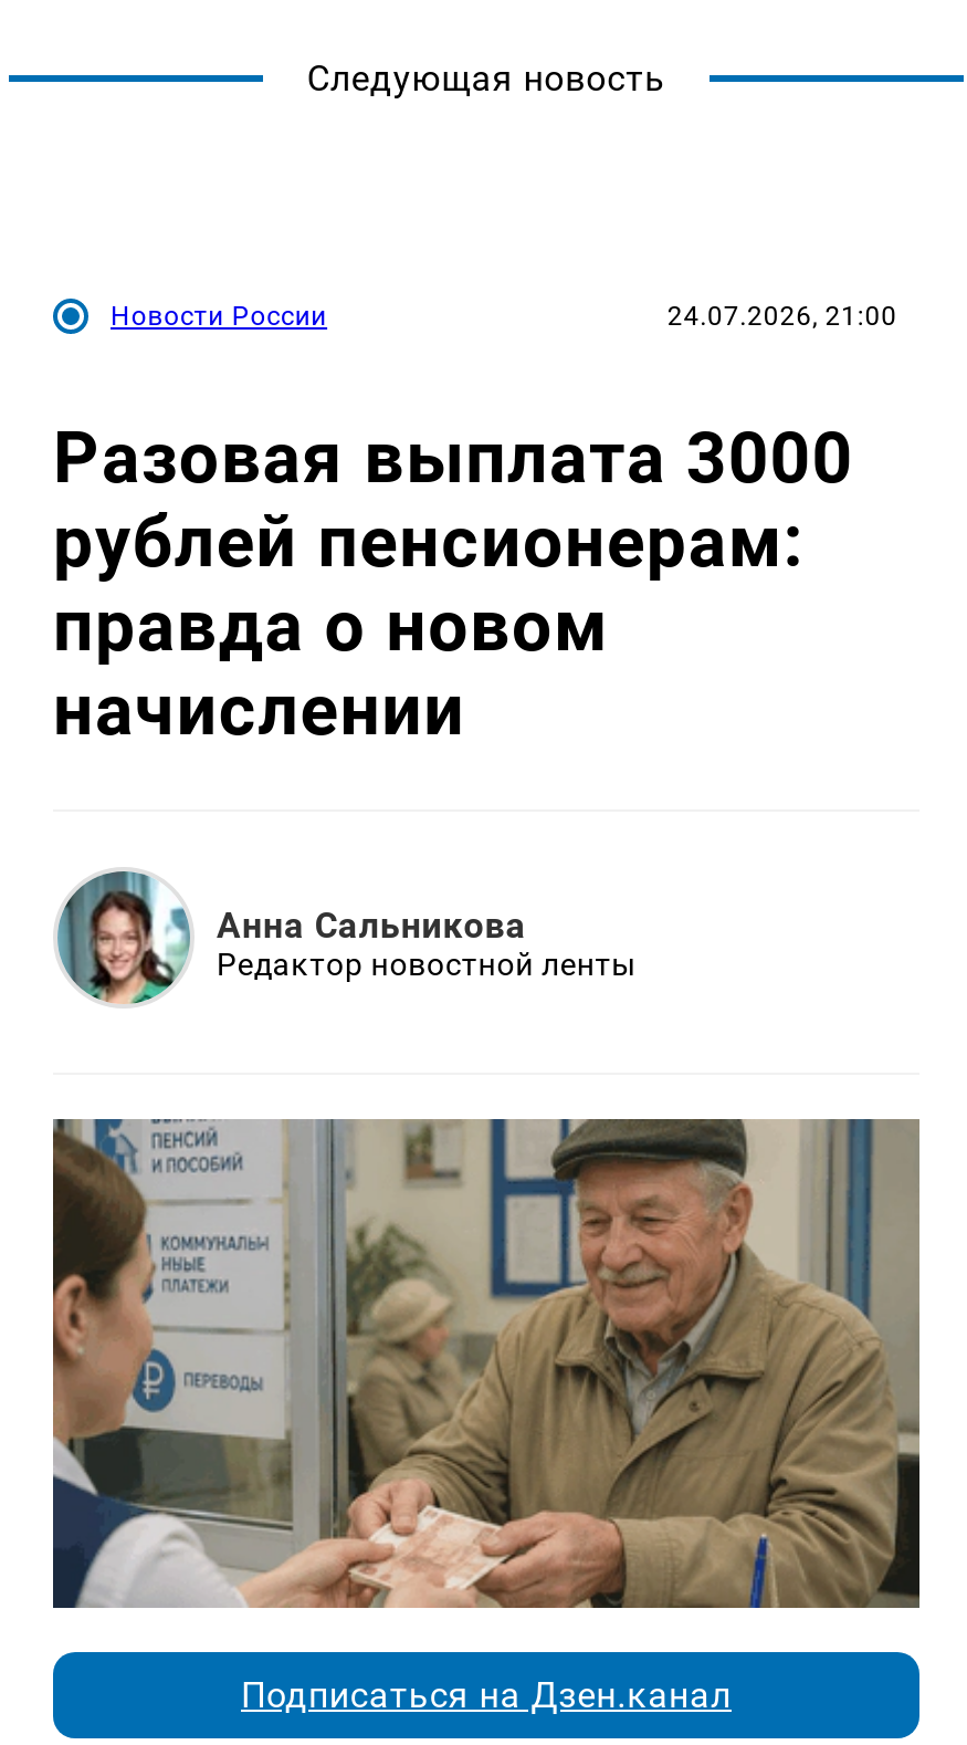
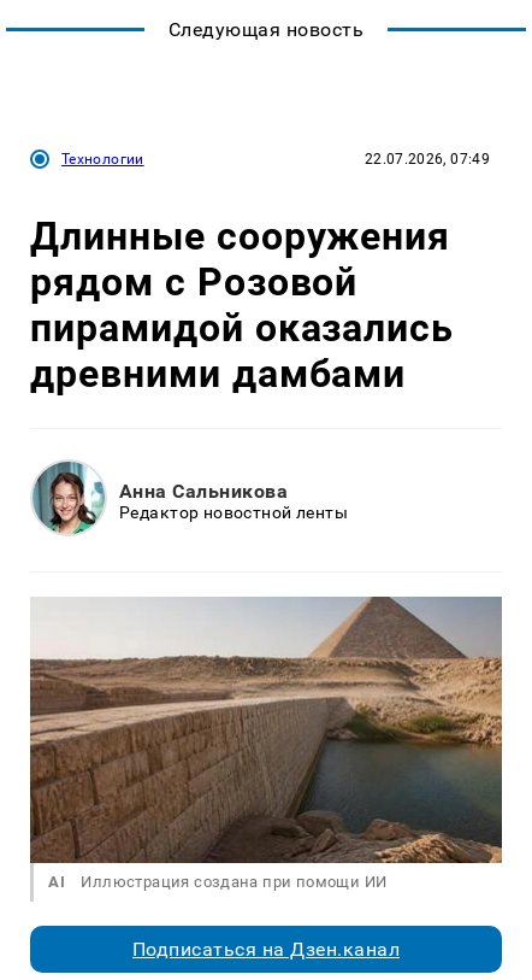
- Новости России
- 24.07.2026, 21:00
+ Технологии
+ 22.07.2026, 07:49

- Разовая выплата 3000
- рублей пенсионерам:
- правда о новом
- начислении
+ Длинные сооружения
+ рядом с Розовой
+ пирамидой оказались
+ древними дамбами

+ AI
+ Иллюстрация создана при помощи ИИ

- [image]
+ [image]
